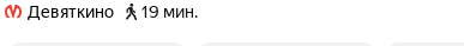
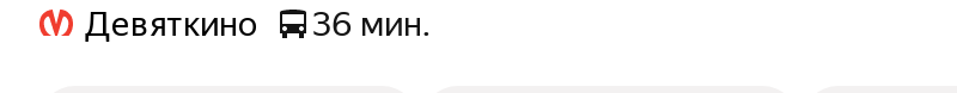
- Девяткино 19 мин.
+ Девяткино 36 мин.
